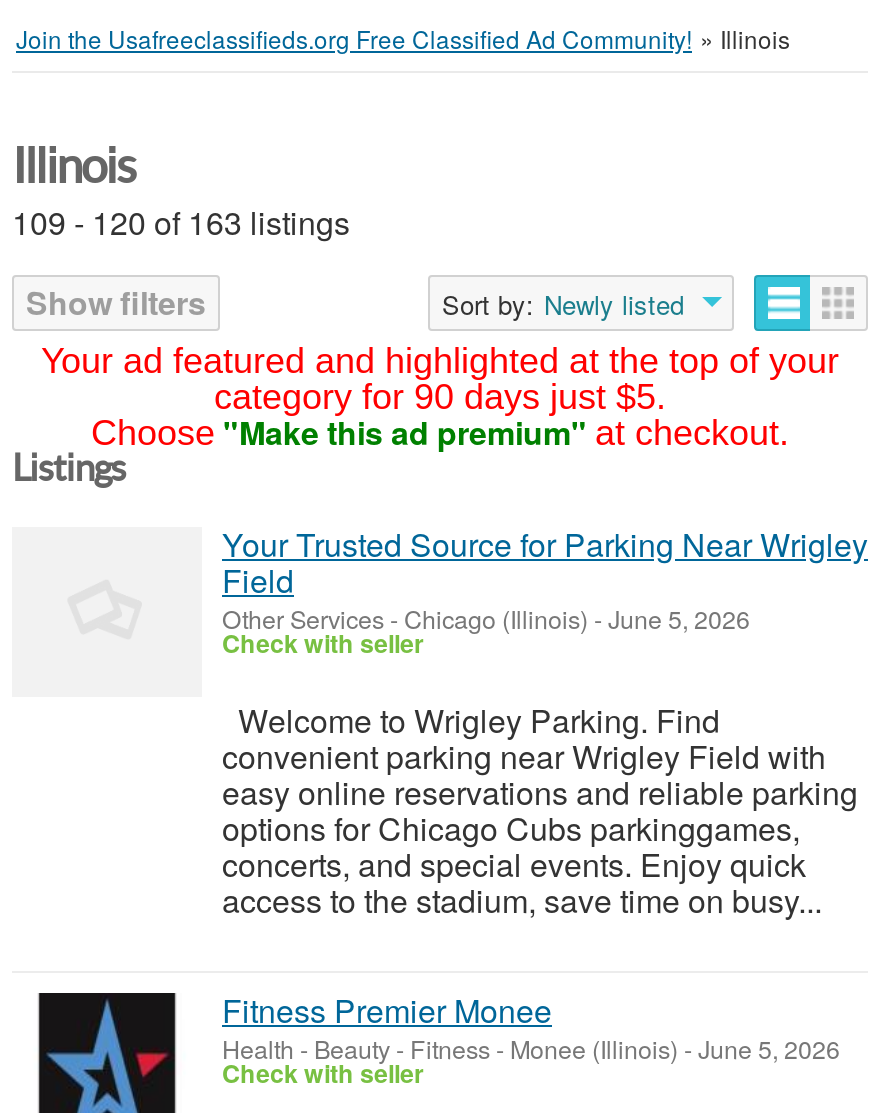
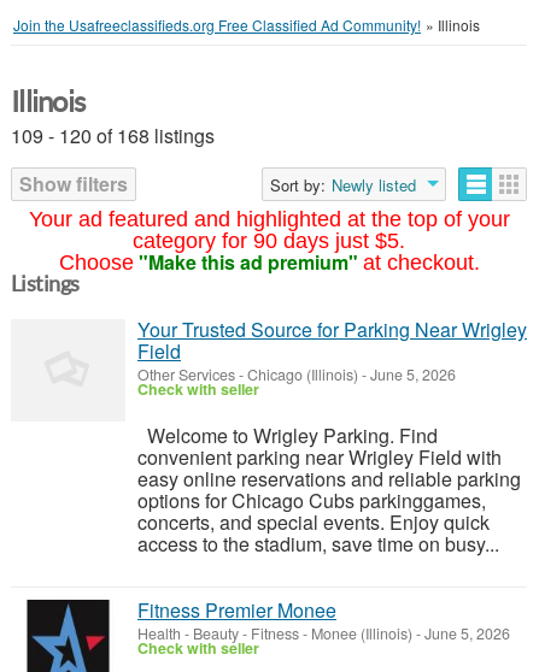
- 109 - 120 of 163 listings
+ 109 - 120 of 168 listings
